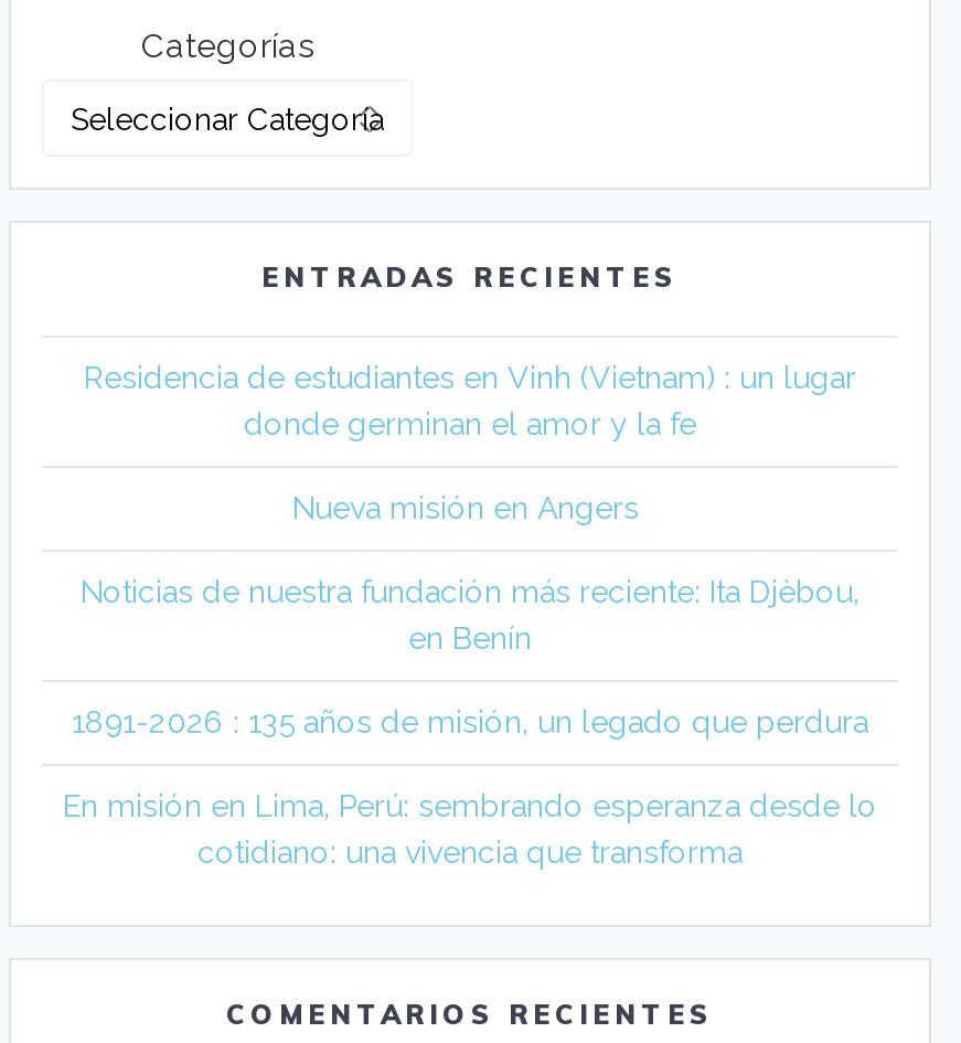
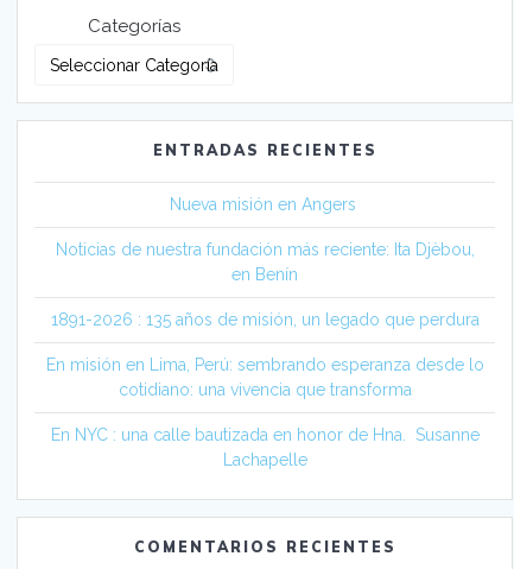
- Residencia de estudiantes en Vinh (Vietnam) : un lugar
- donde germinan el amor y la fe

moved up: Nueva misión en Angers | Noticias de nuestra fundación más reciente: Ita Djèbou, | en Benín | 1891-2026 : 135 años de misión, un legado que perdura | En misión en Lima, Perú: sembrando esperanza desde lo | cotidiano: una vivencia que transforma

+ En NYC : una calle bautizada en honor de Hna. Susanne
+ Lachapelle
